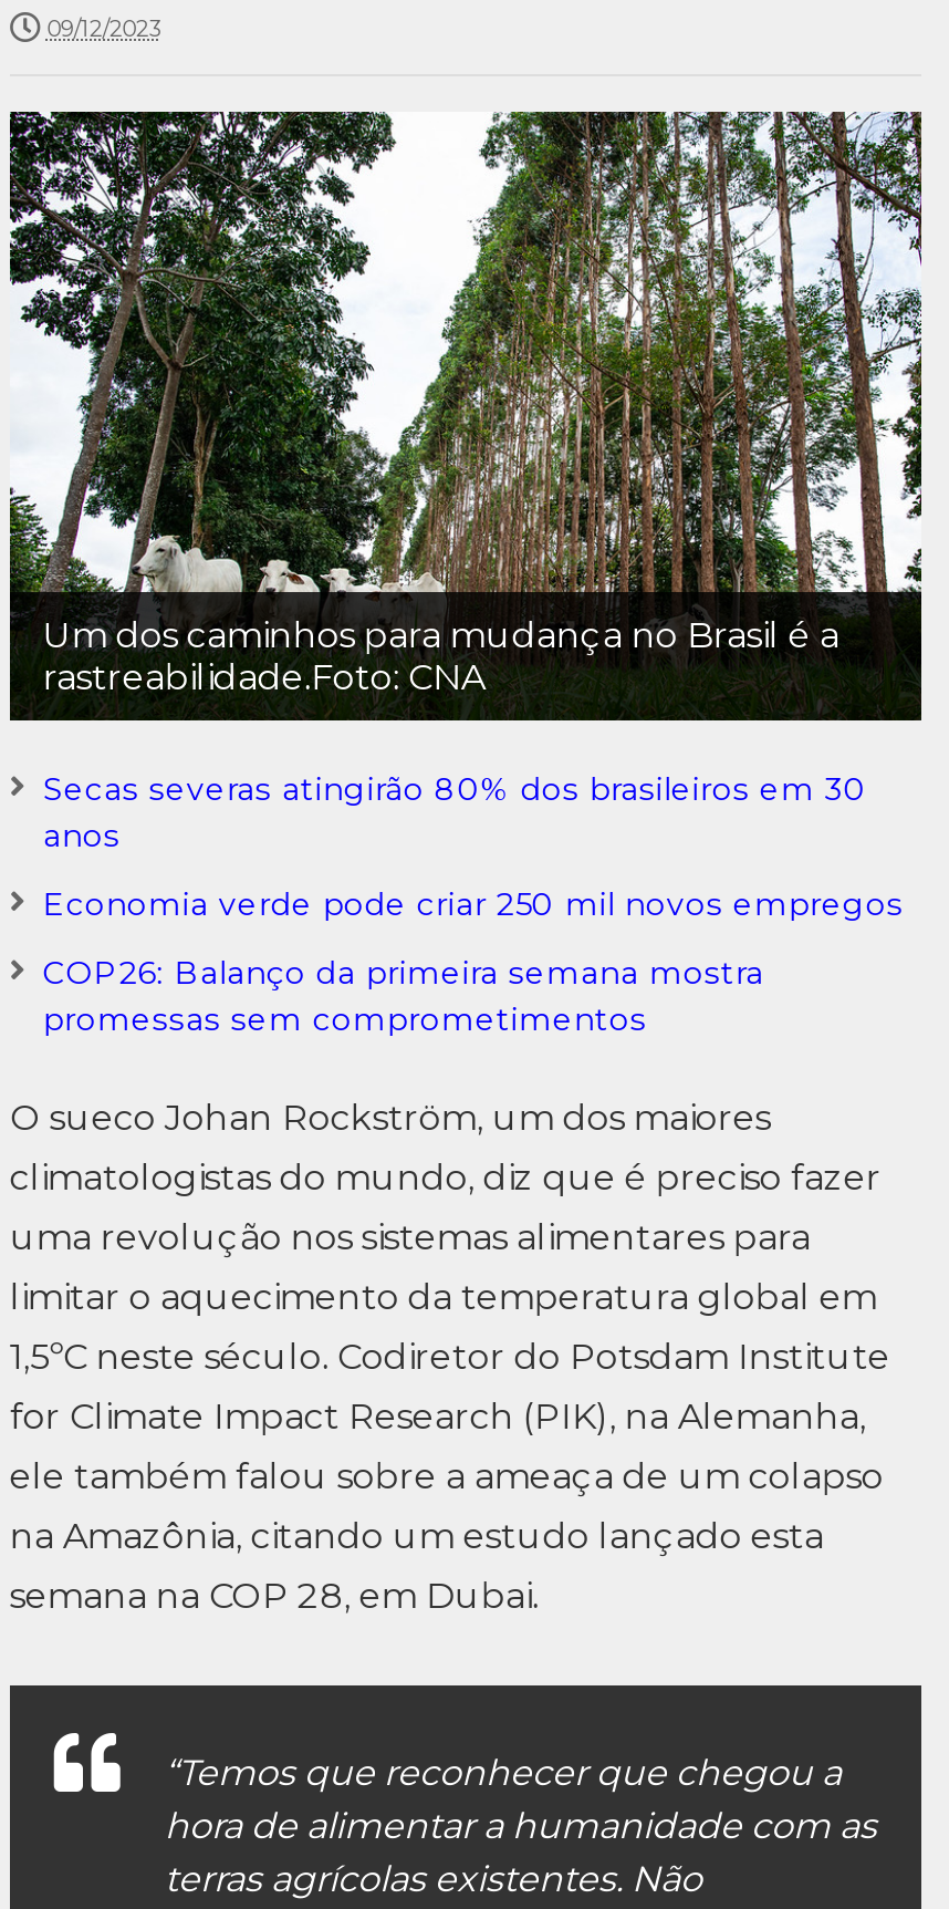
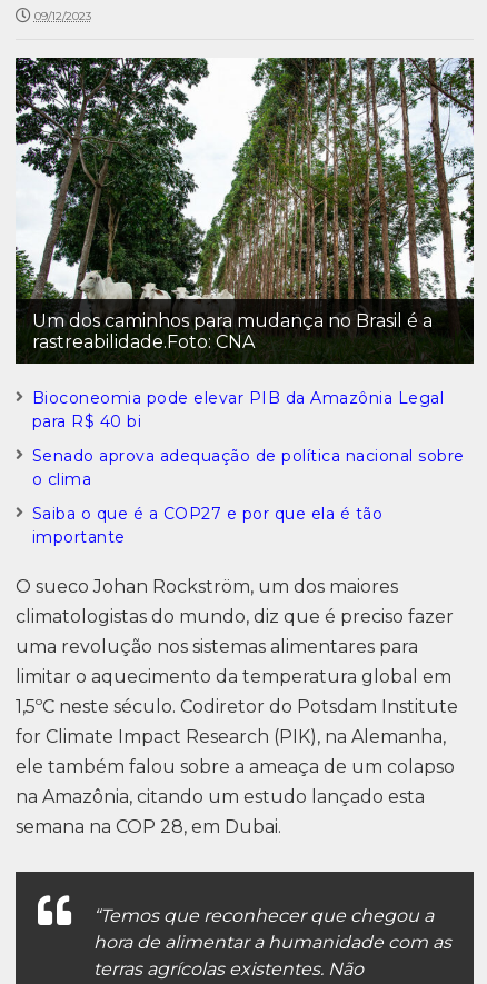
- Secas severas atingirão 80% dos brasileiros em 30
- anos
+ Bioconeomia pode elevar PIB da Amazônia Legal
+ para R$ 40 bi

- Economia verde pode criar 250 mil novos empregos
+ Senado aprova adequação de política nacional sobre
+ o clima

- COP26: Balanço da primeira semana mostra
- promessas sem comprometimentos
+ Saiba o que é a COP27 e por que ela é tão
+ importante
